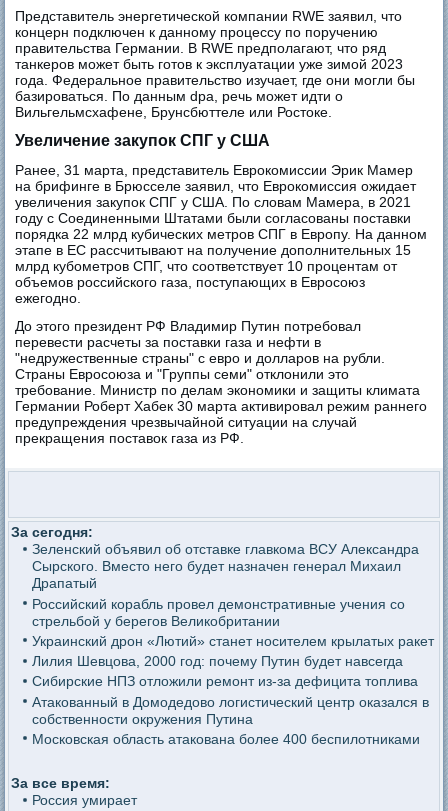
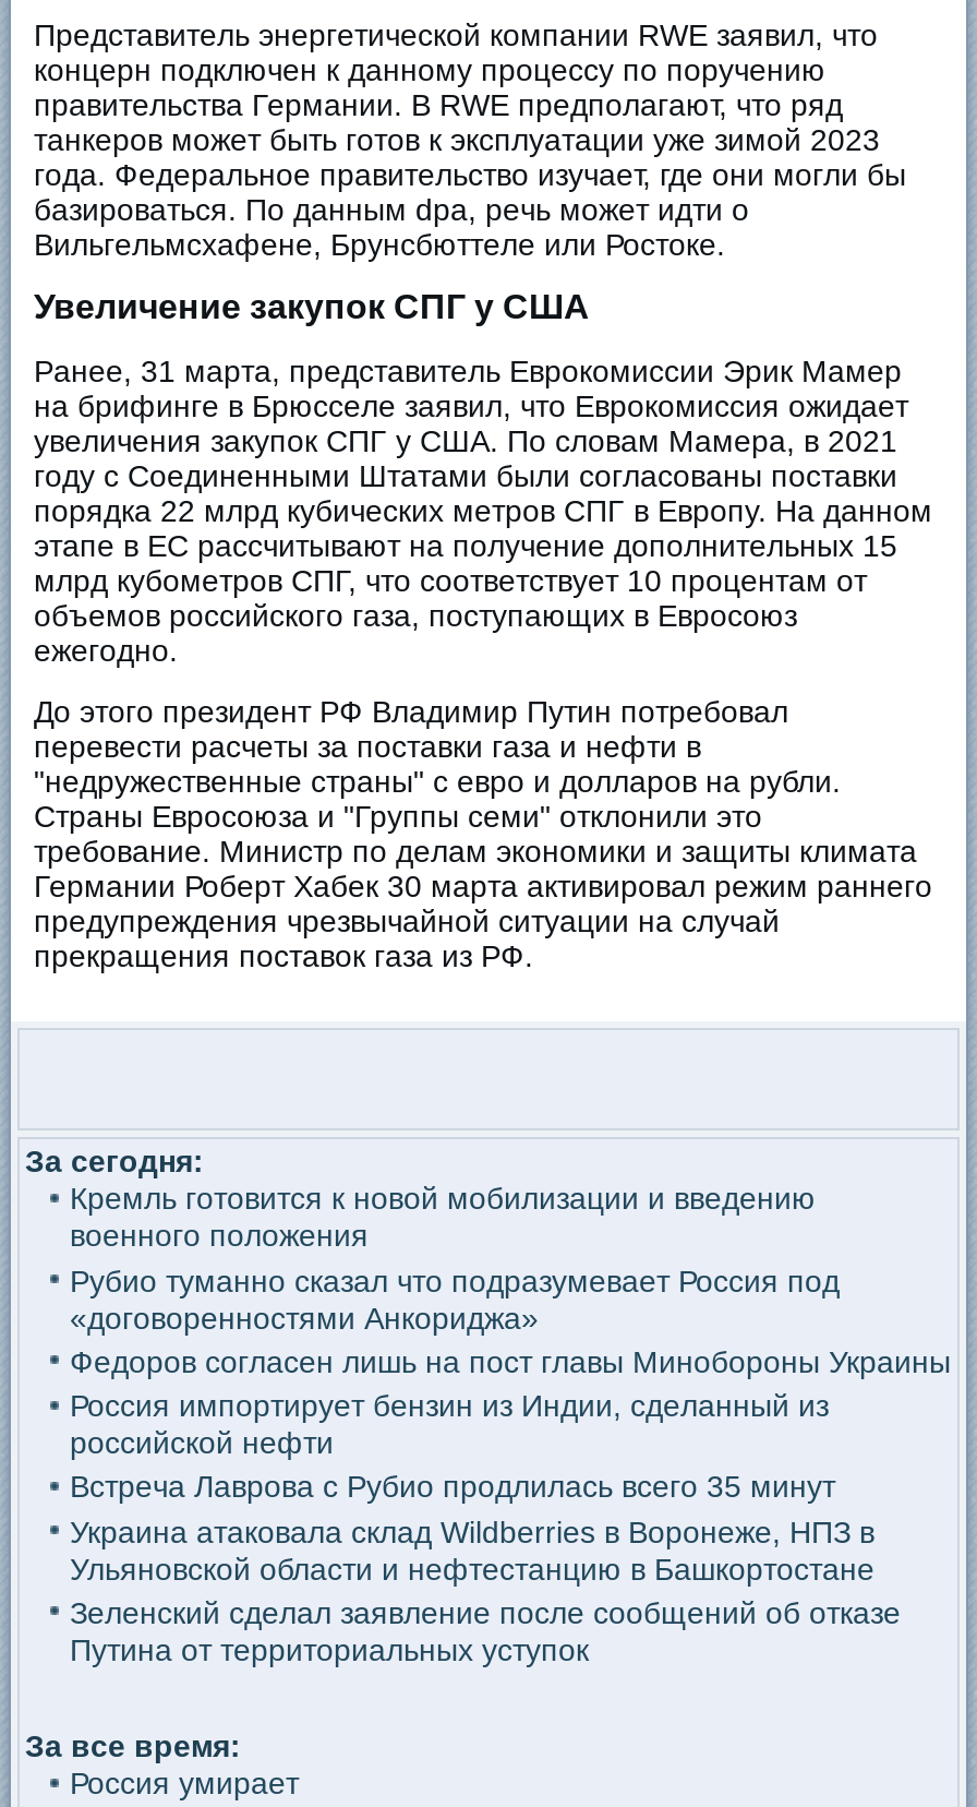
- Зеленский объявил об отставке главкома ВСУ Александра
- Сырского. Вместо него будет назначен генерал Михаил
- Драпатый
- Российский корабль провел демонстративные учения со
- стрельбой у берегов Великобритании
- Украинский дрон «Лютий» станет носителем крылатых ракет
- Лилия Шевцова, 2000 год: почему Путин будет навсегда
- Сибирские НПЗ отложили ремонт из-за дефицита топлива
- Атакованный в Домодедово логистический центр оказался в
- собственности окружения Путина
- Московская область атакована более 400 беспилотниками
+ Кремль готовится к новой мобилизации и введению
+ военного положения
+ Рубио туманно сказал что подразумевает Россия под
+ «договоренностями Анкориджа»
+ Федоров согласен лишь на пост главы Минобороны Украины
+ Россия импортирует бензин из Индии, сделанный из
+ российской нефти
+ Встреча Лаврова с Рубио продлилась всего 35 минут
+ Украина атаковала склад Wildberries в Воронеже, НПЗ в
+ Ульяновской области и нефтестанцию в Башкортостане
+ Зеленский сделал заявление после сообщений об отказе
+ Путина от территориальных уступок
